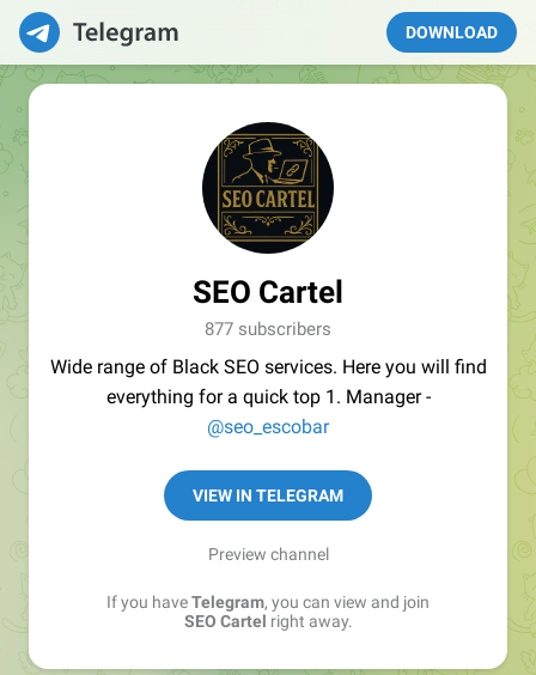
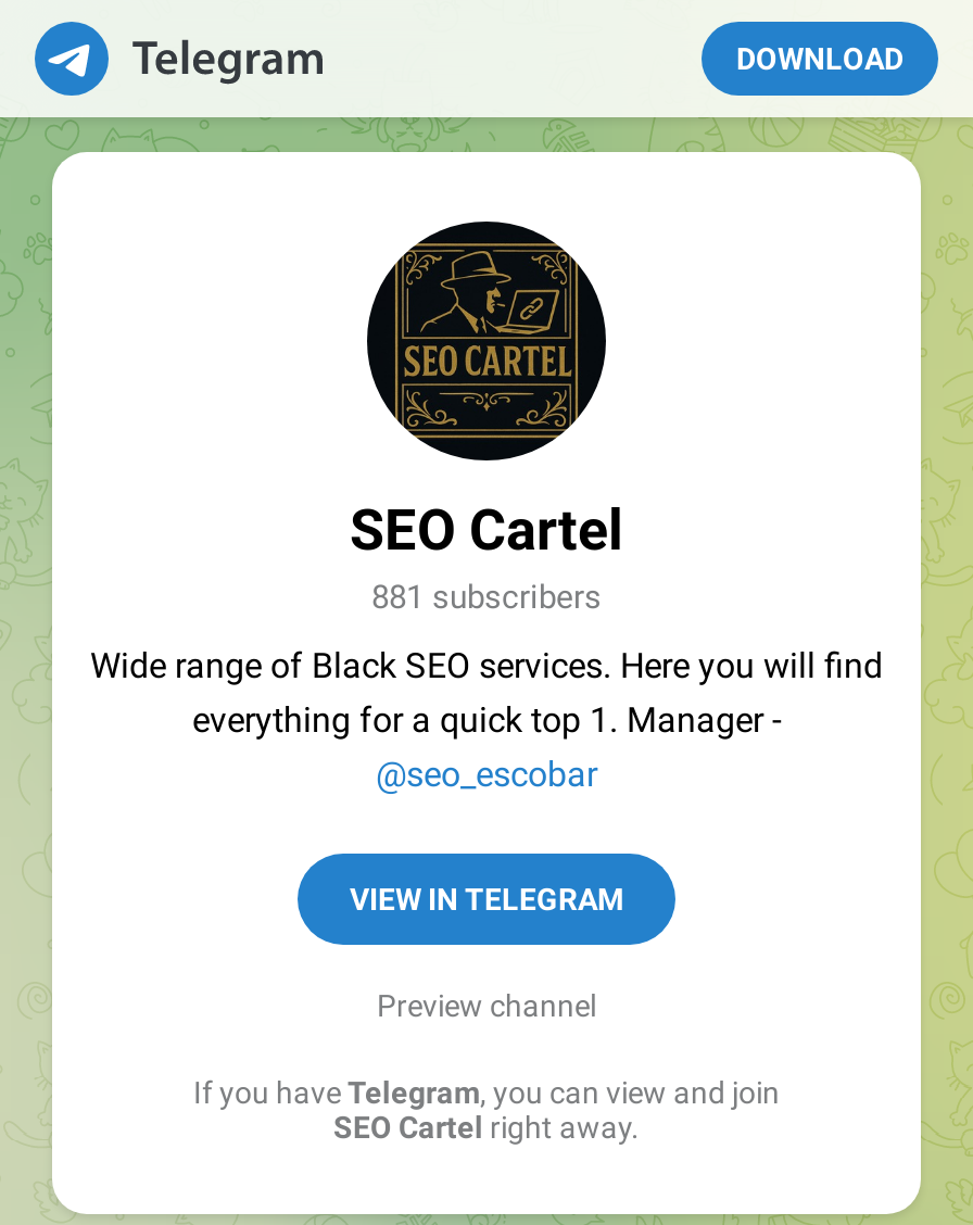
- 877 subscribers
+ 881 subscribers
